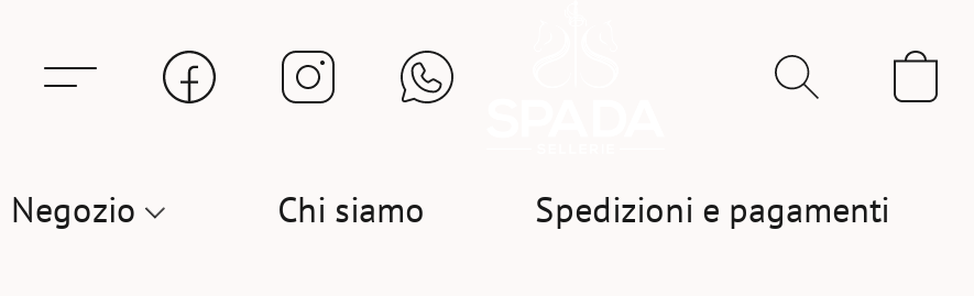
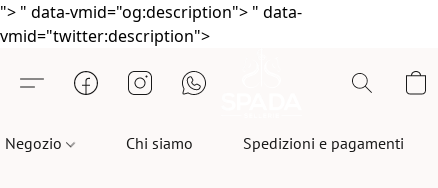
+ "> " data-vmid="og:description"> " data-
+ vmid="twitter:description">
